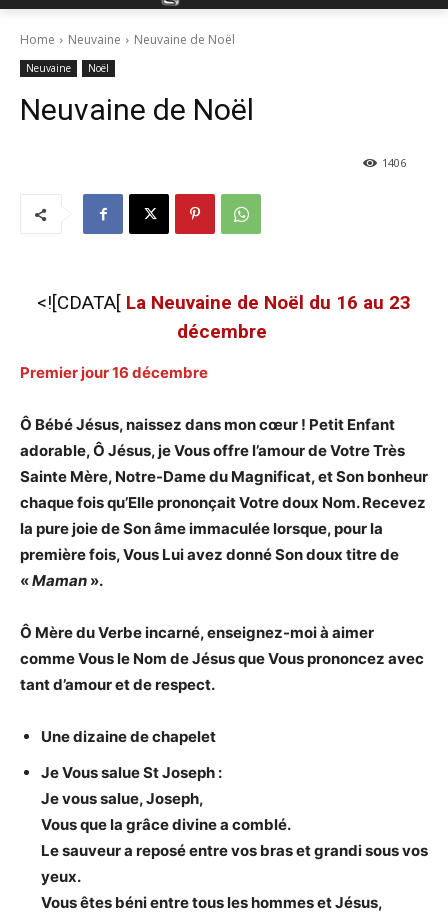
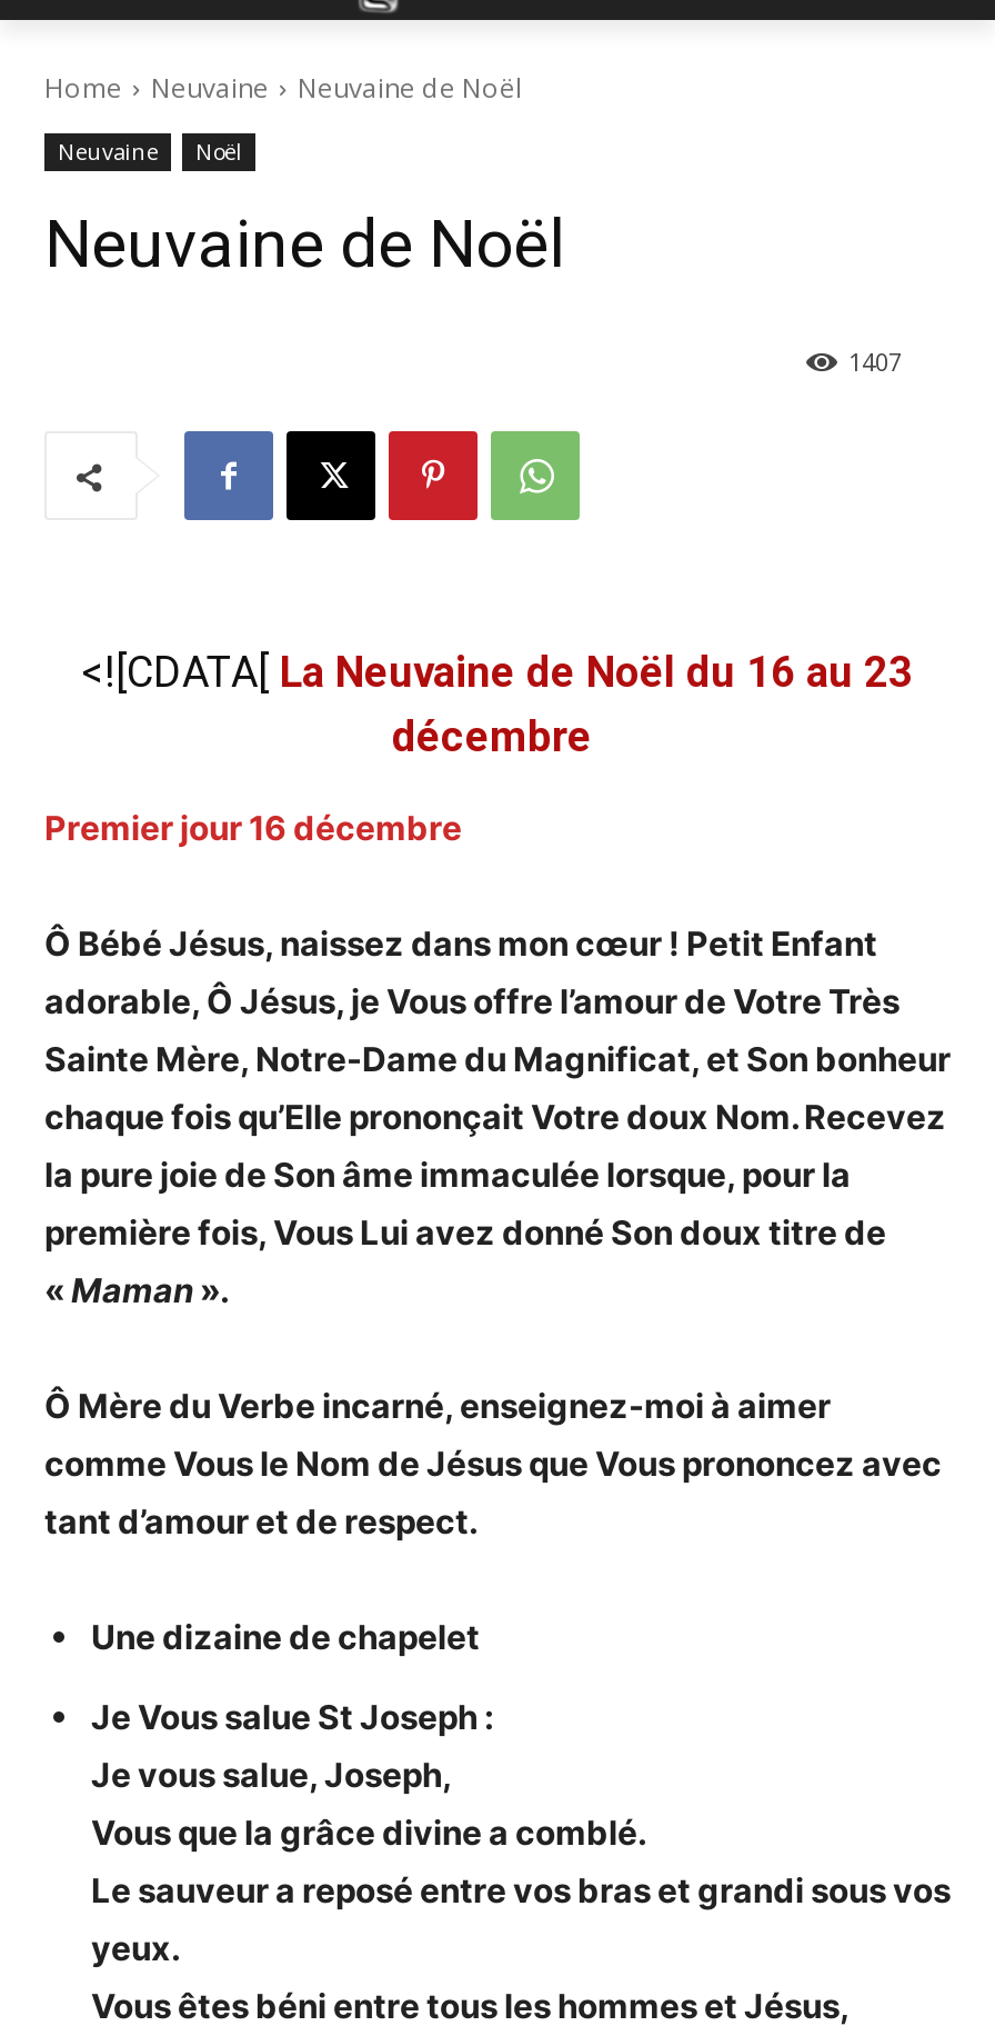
- 1406
+ 1407
